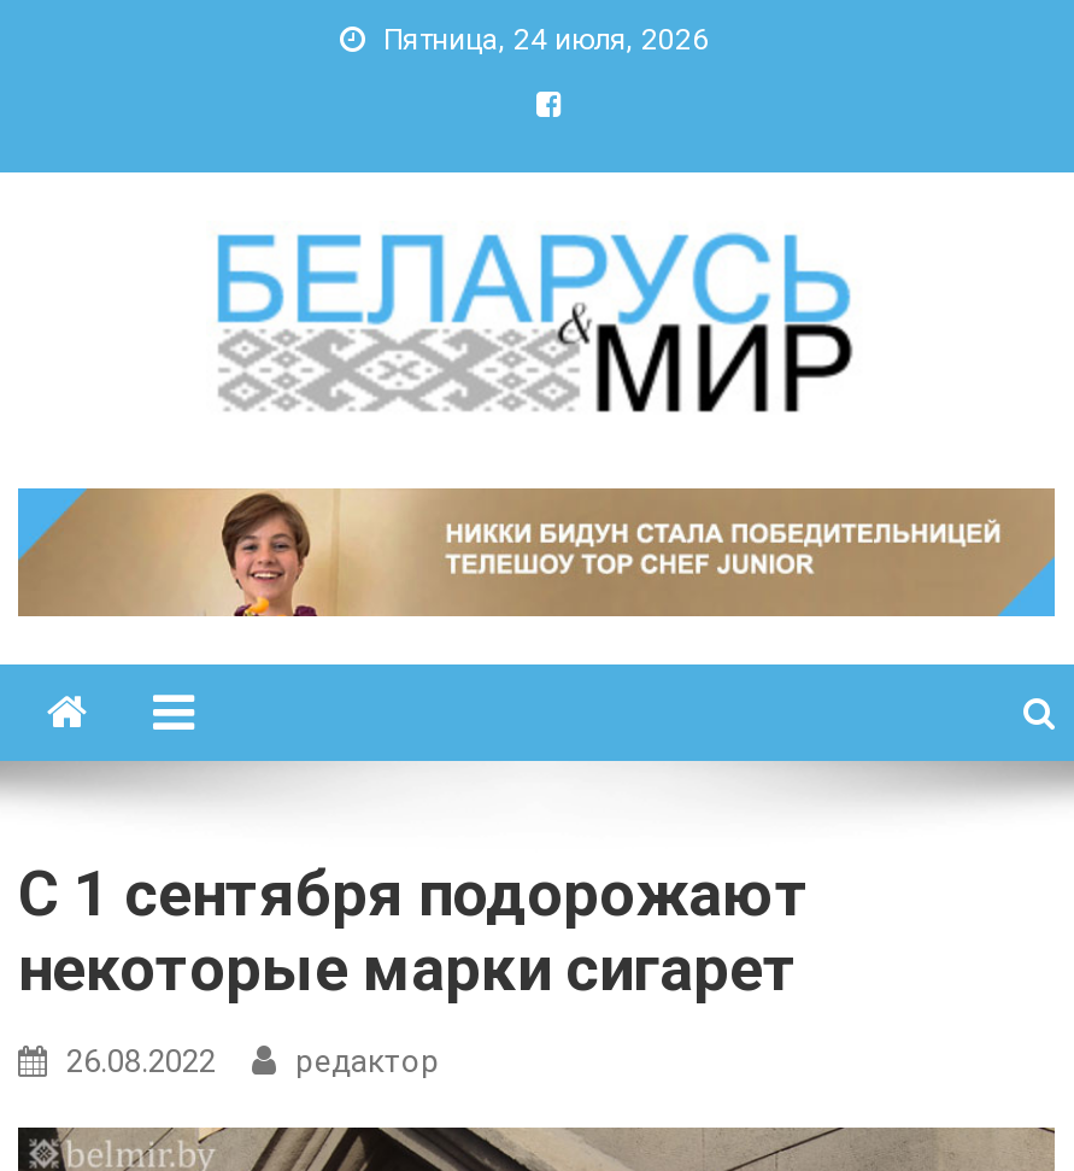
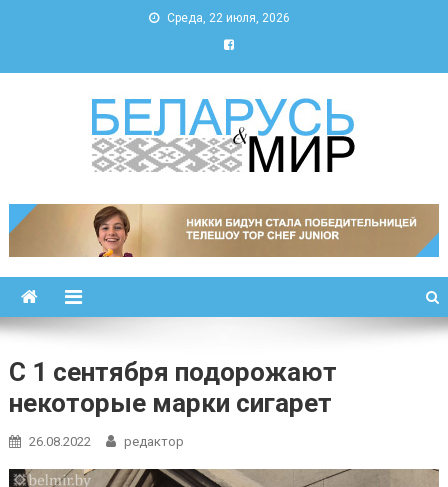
- Пятница, 24 июля, 2026
+ Среда, 22 июля, 2026
